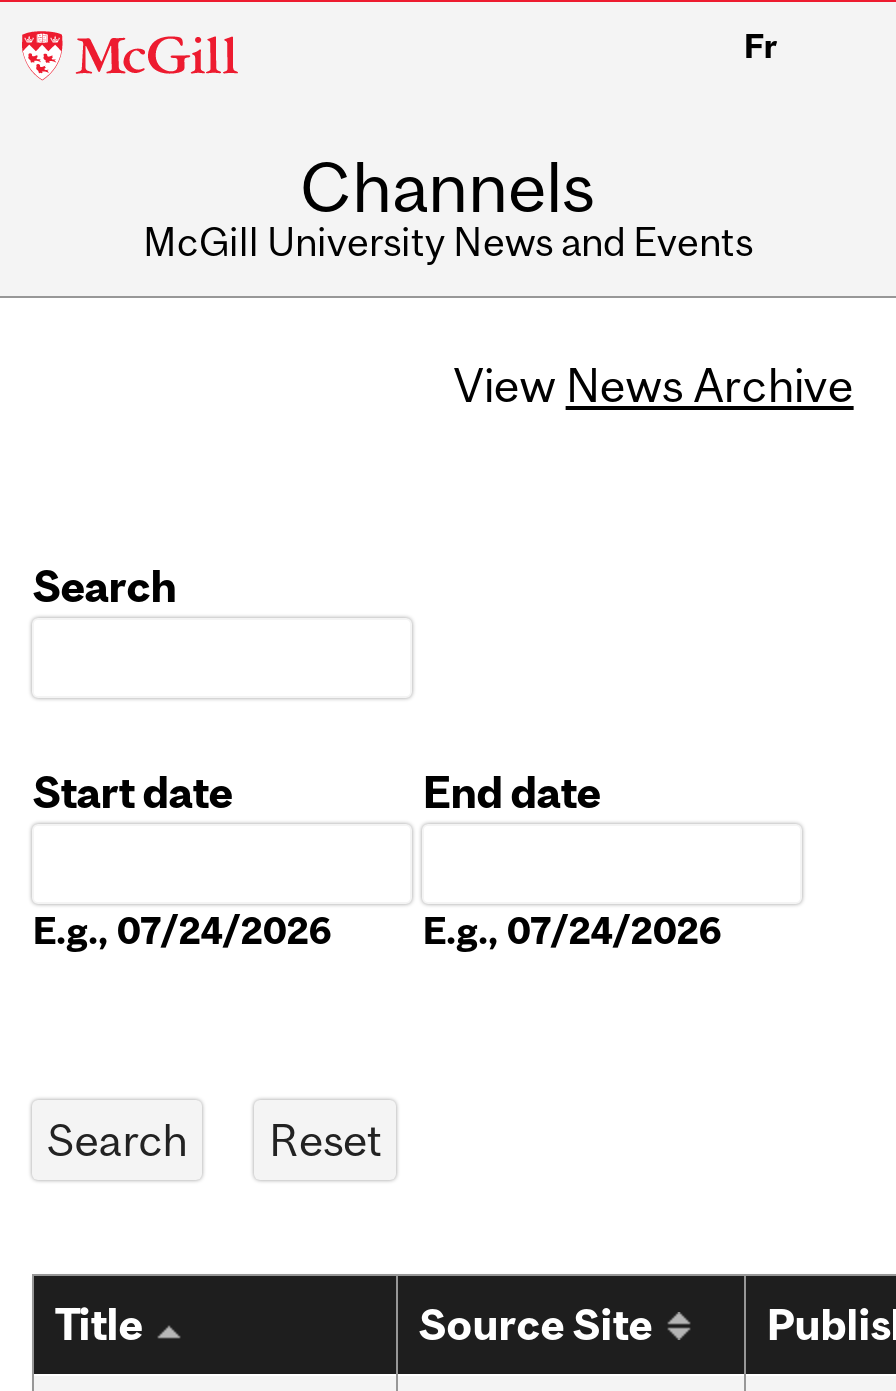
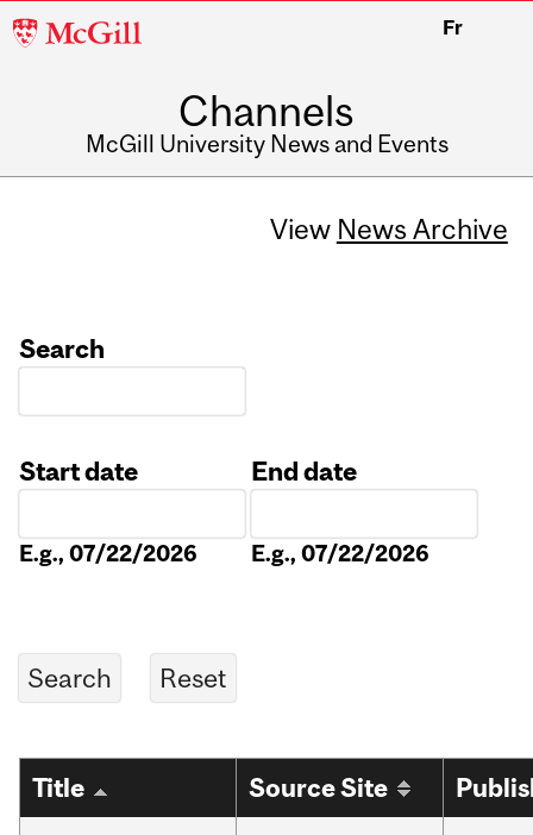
- E.g., 07/24/2026
+ E.g., 07/22/2026

- E.g., 07/24/2026
+ E.g., 07/22/2026
